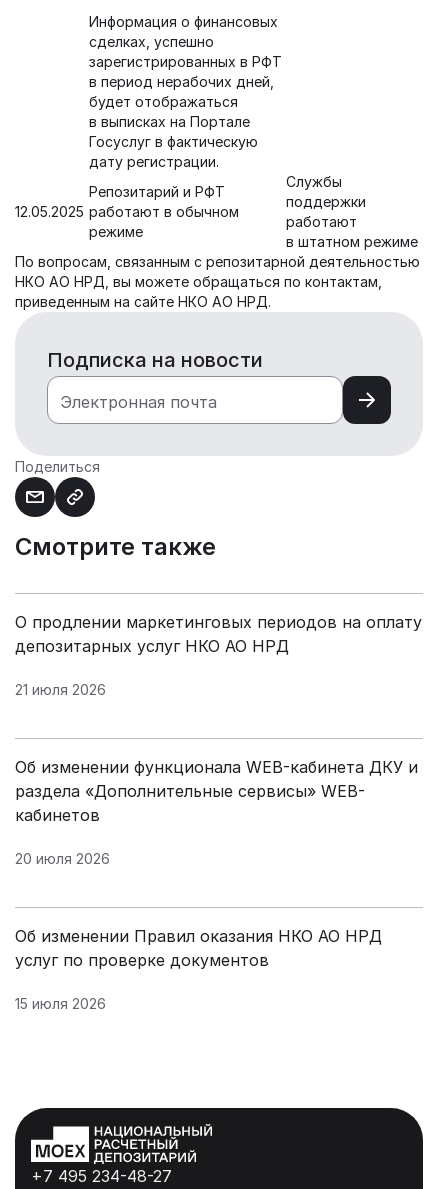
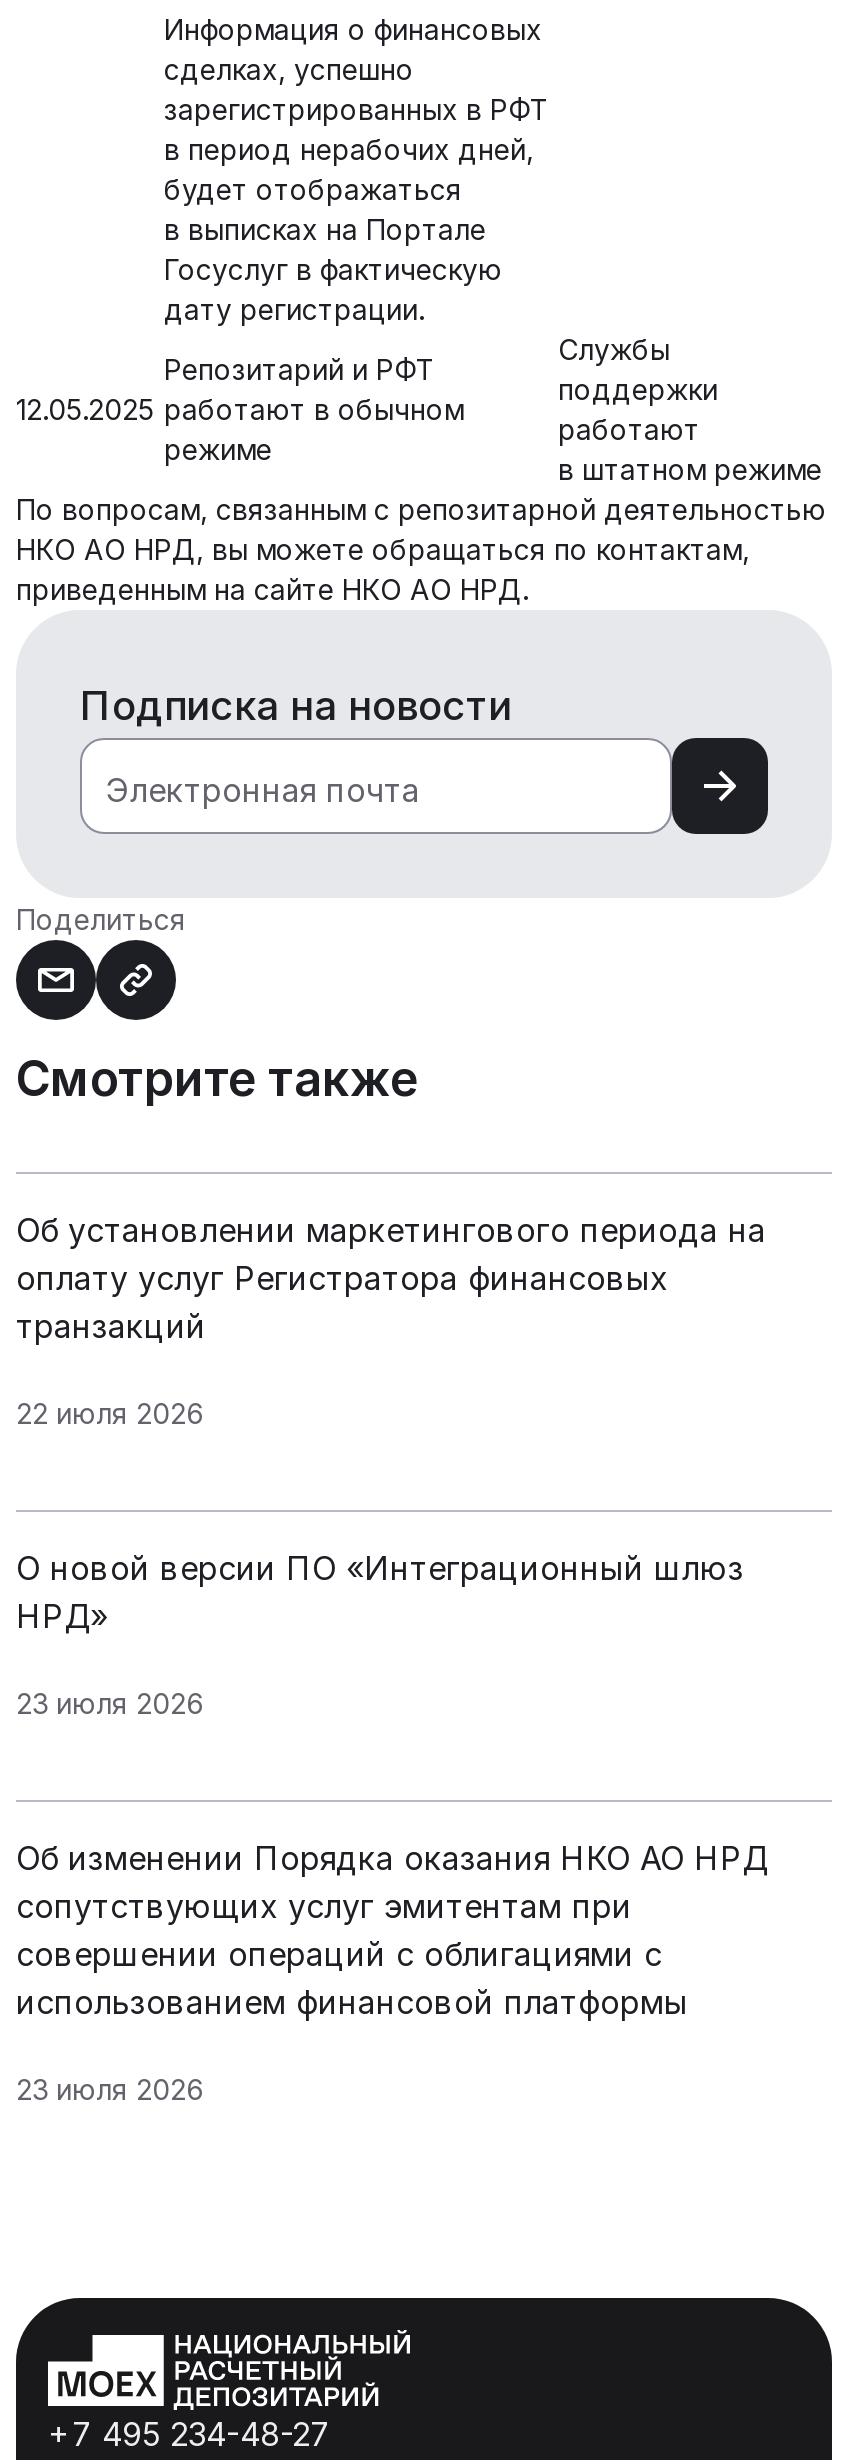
- О продлении маркетинговых периодов на оплату
- депозитарных услуг НКО АО НРД
+ Об установлении маркетингового периода на
+ оплату услуг Регистратора финансовых
+ транзакций

- 21 июля 2026
+ 22 июля 2026

- Об изменении функционала WEB-кабинета ДКУ и
- раздела «Дополнительные сервисы» WEB-
- кабинетов
+ О новой версии ПО «Интеграционный шлюз
+ НРД»

- 20 июля 2026
+ 23 июля 2026

- Об изменении Правил оказания НКО АО НРД
- услуг по проверке документов
+ Об изменении Порядка оказания НКО АО НРД
+ сопутствующих услуг эмитентам при
+ совершении операций с облигациями с
+ использованием финансовой платформы

- 15 июля 2026
+ 23 июля 2026
